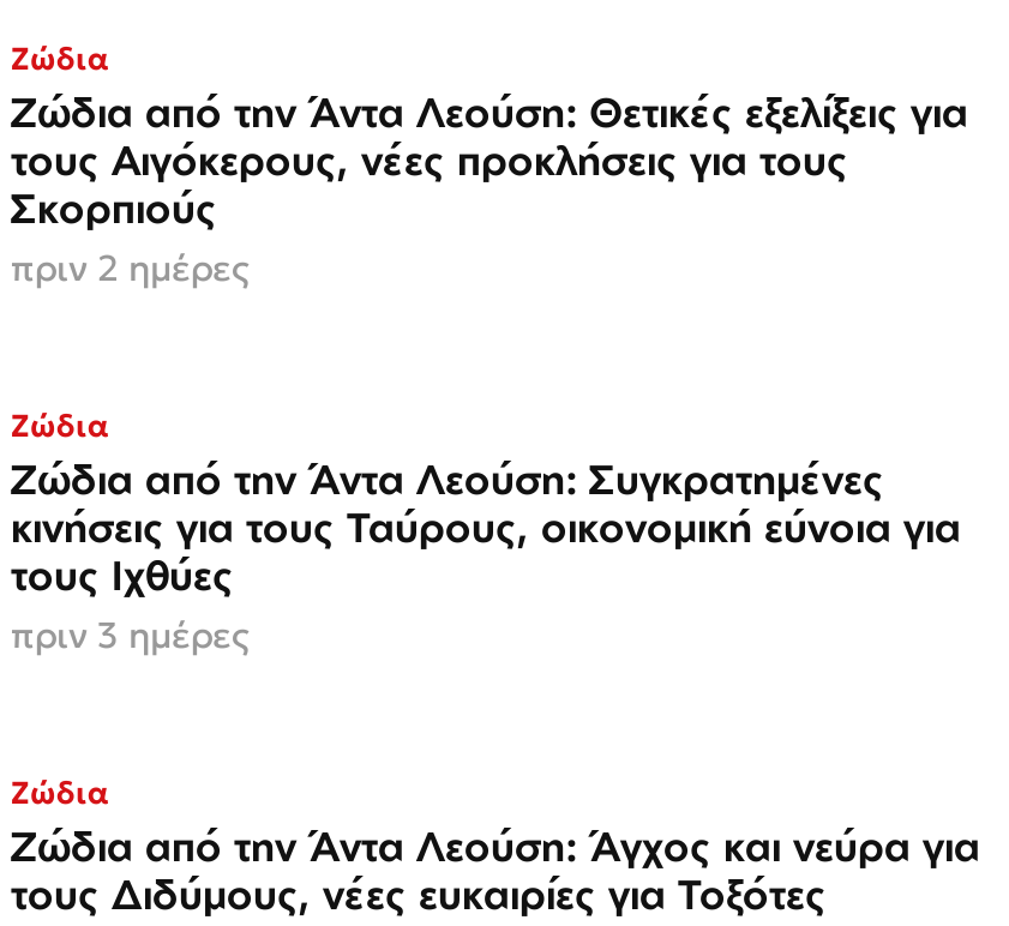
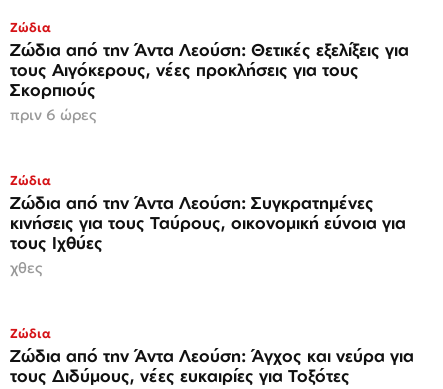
- πριν 2 ημέρες
+ πριν 6 ώρες

- πριν 3 ημέρες
+ χθες
